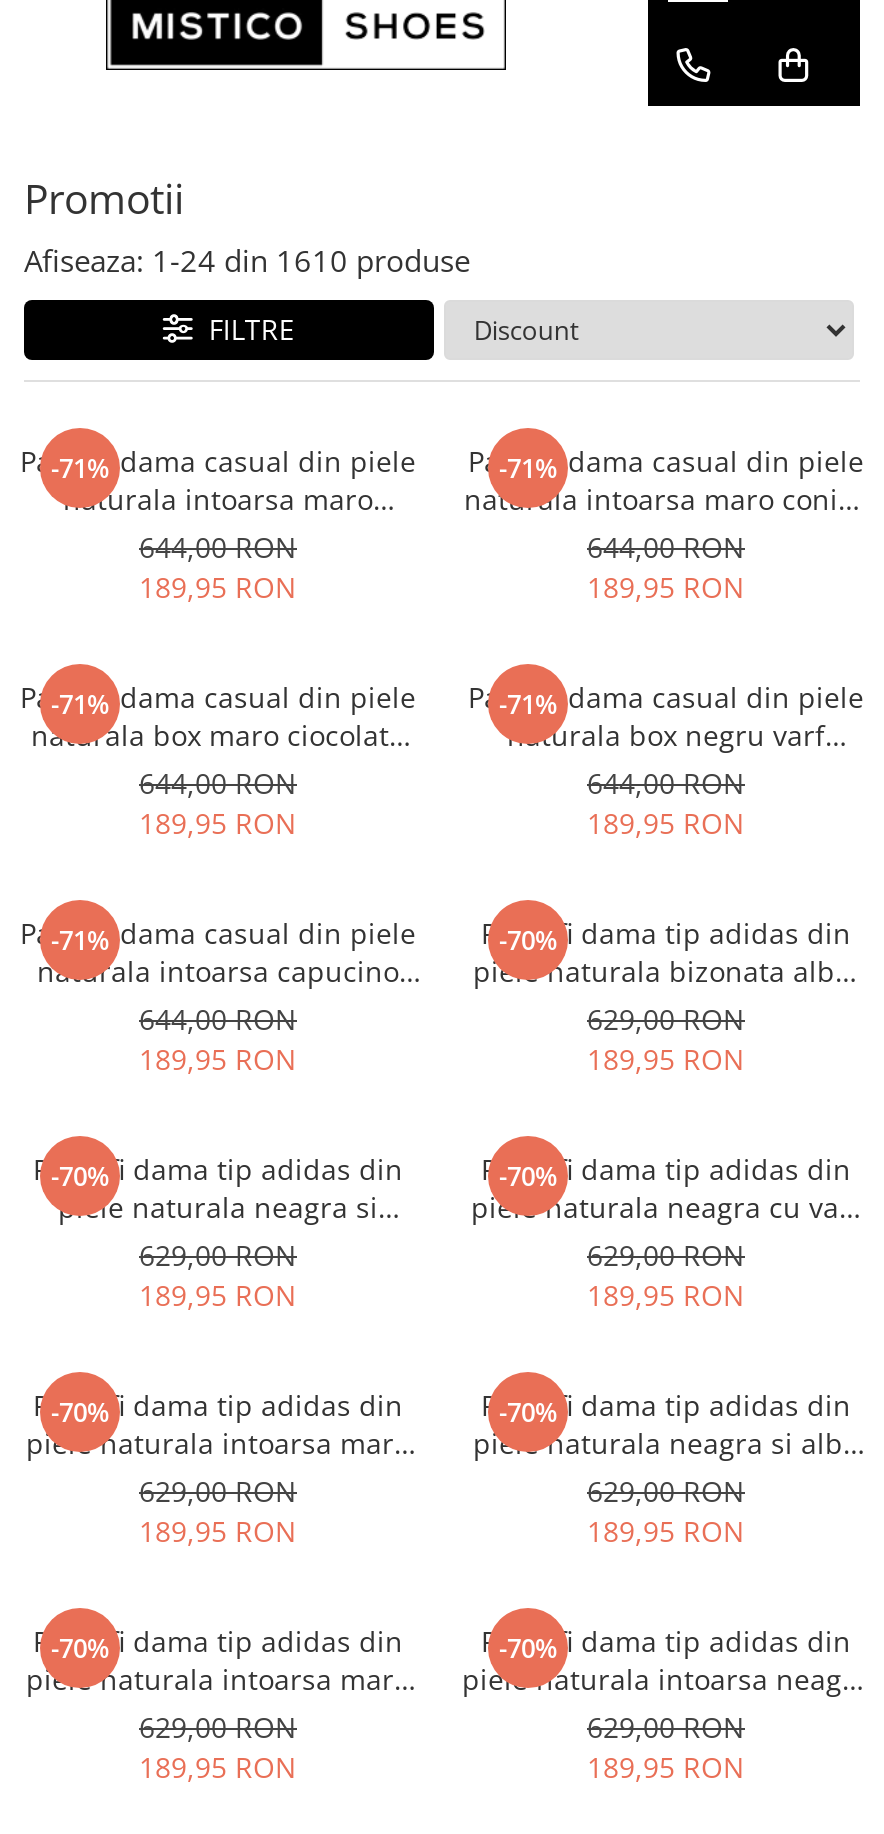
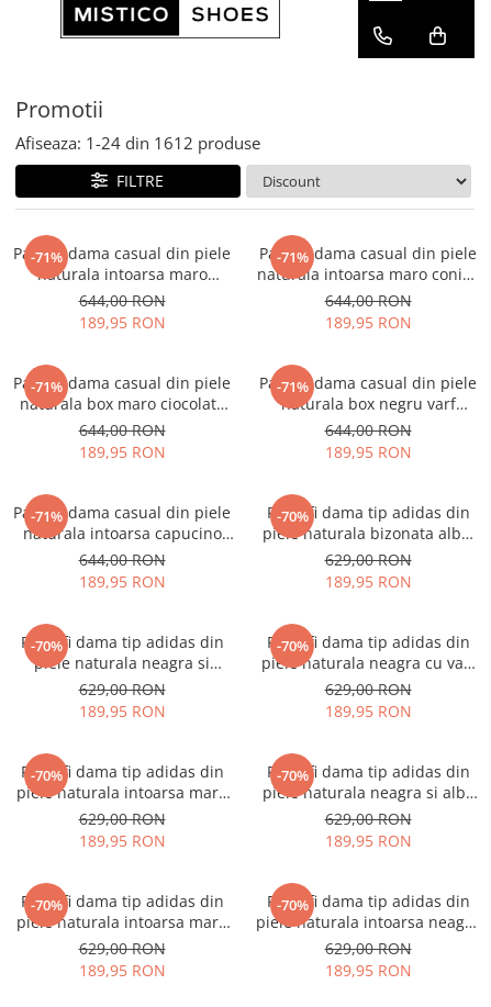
- Afiseaza: 1- 24 din 1610 produse
+ Afiseaza: 1- 24 din 1612 produse
